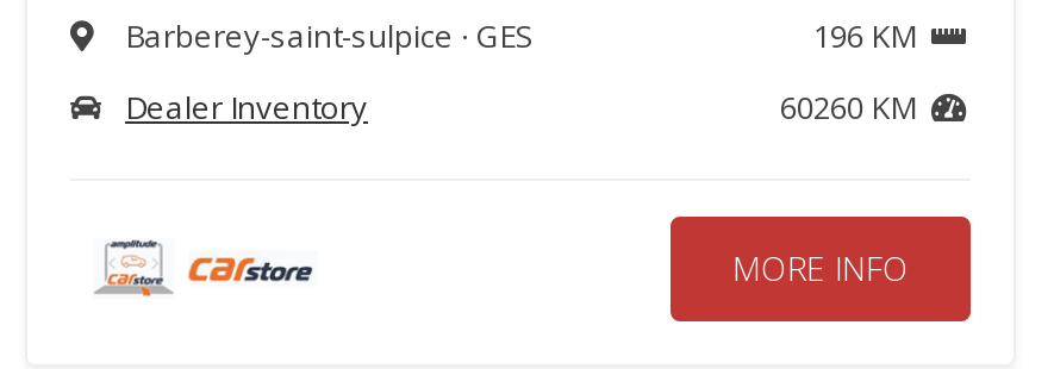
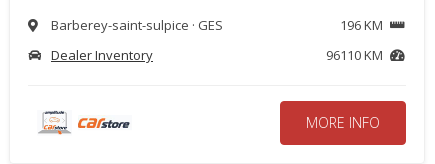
- 60260 KM
+ 96110 KM
